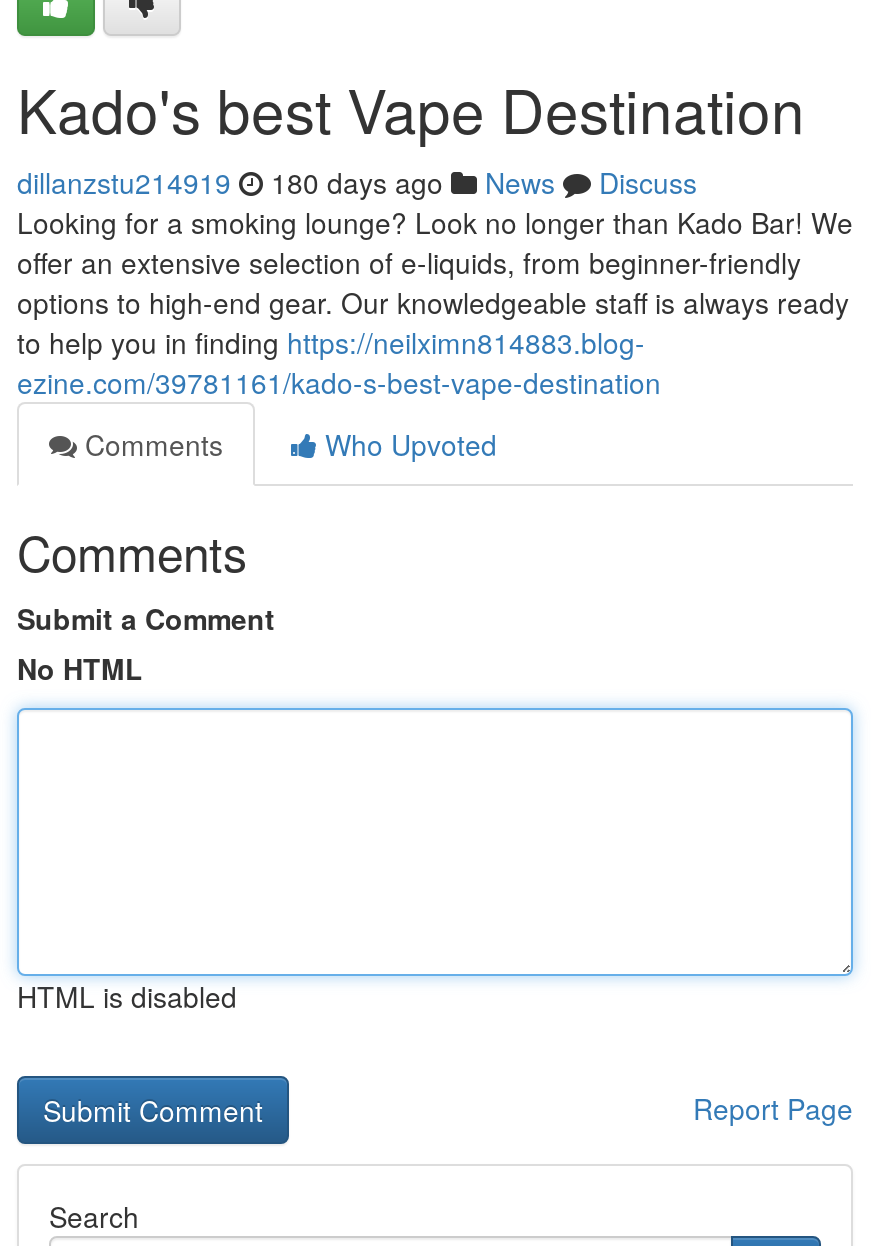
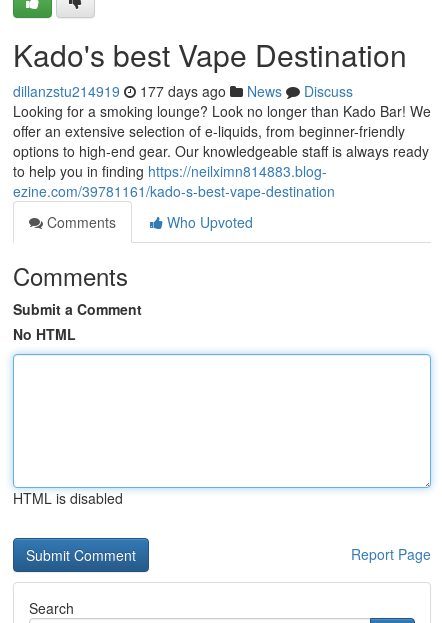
- dillanzstu214919 180 days ago News Discuss
+ dillanzstu214919 177 days ago News Discuss
